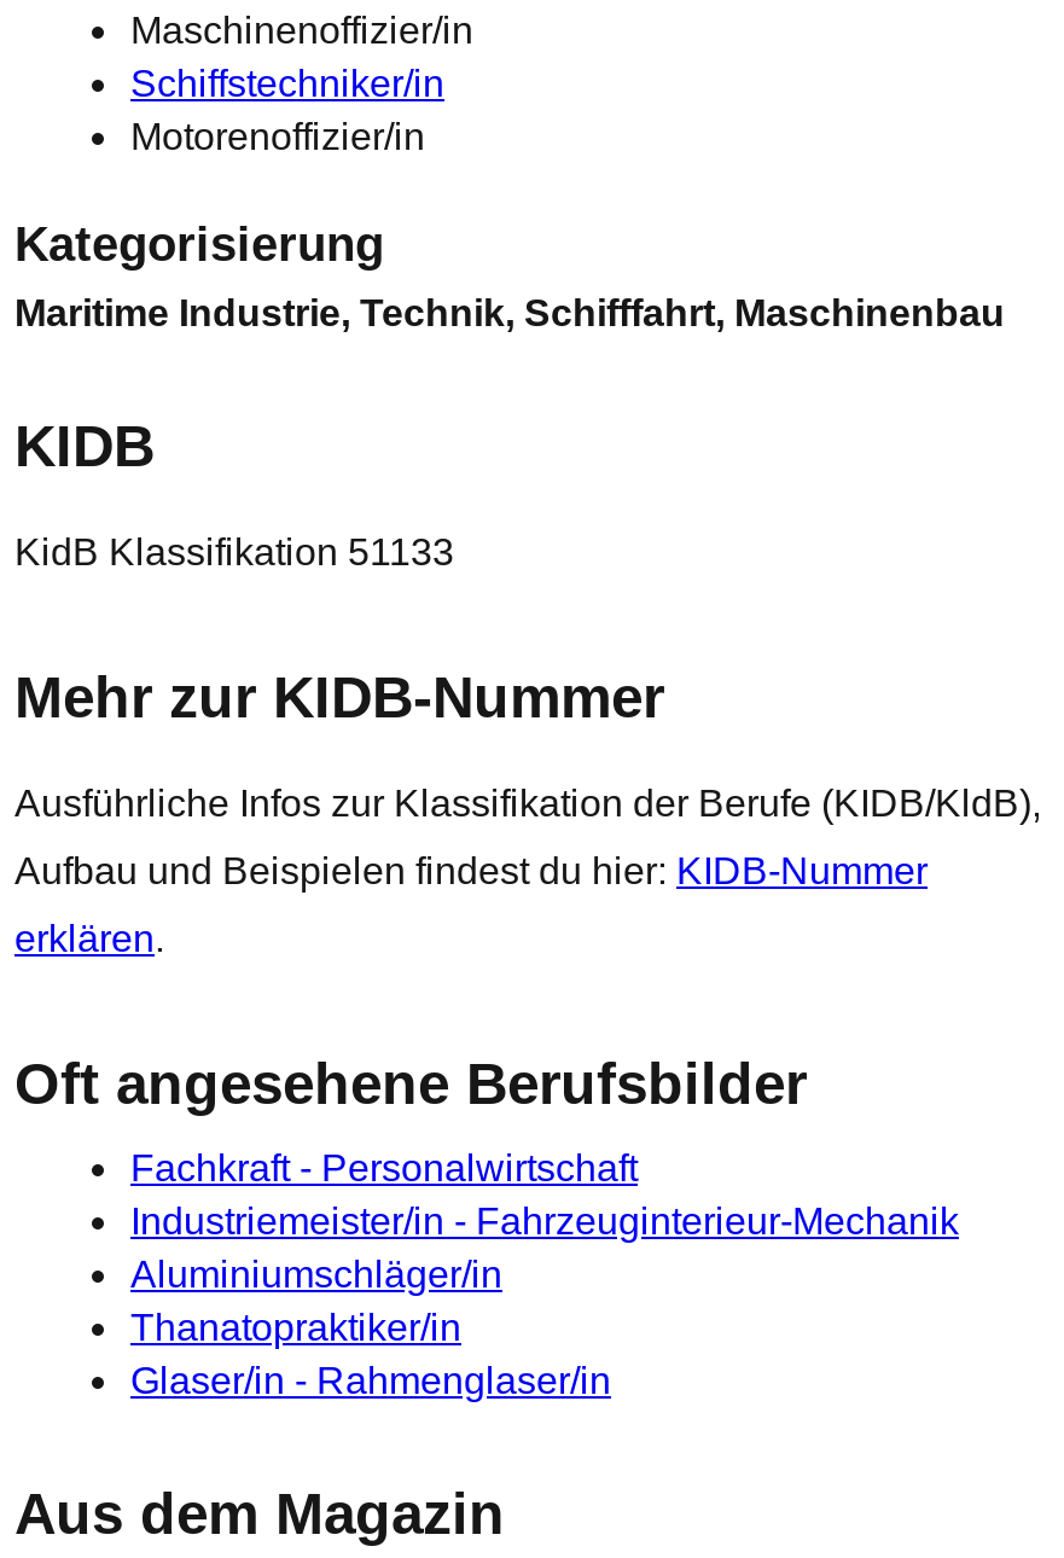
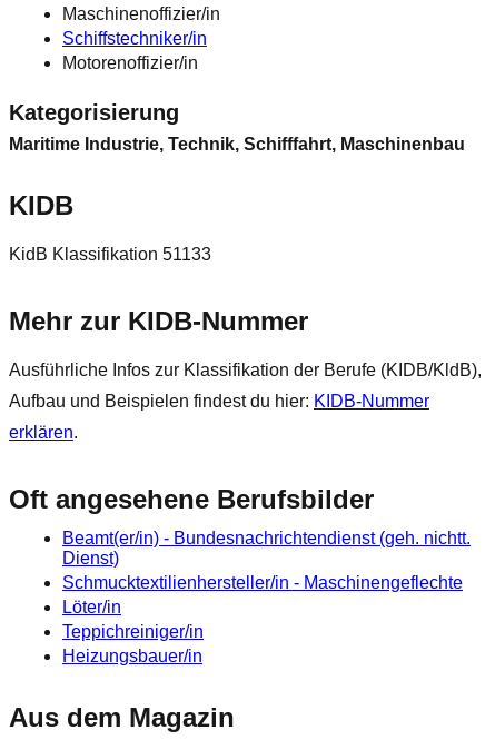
- Fachkraft - Personalwirtschaft
- Industriemeister/in - Fahrzeuginterieur-Mechanik
- Aluminiumschläger/in
- Thanatopraktiker/in
- Glaser/in - Rahmenglaser/in
+ Beamt(er/in) - Bundesnachrichtendienst (geh. nichtt.
+ Dienst)
+ Schmucktextilienhersteller/in - Maschinengeflechte
+ Löter/in
+ Teppichreiniger/in
+ Heizungsbauer/in
